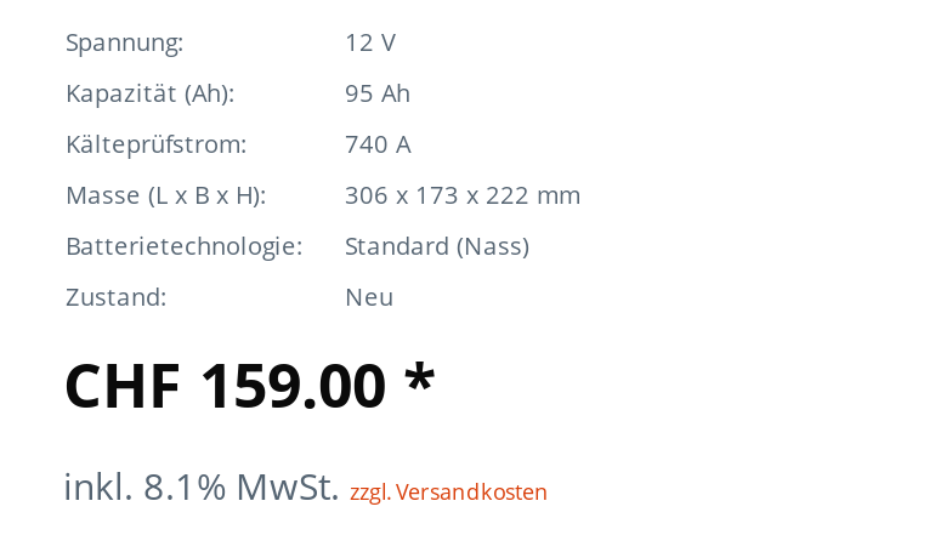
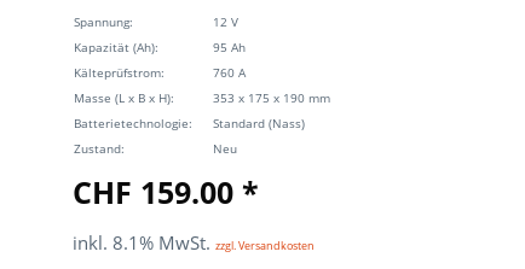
- 740 A
+ 760 A

- 306 x 173 x 222 mm
+ 353 x 175 x 190 mm
